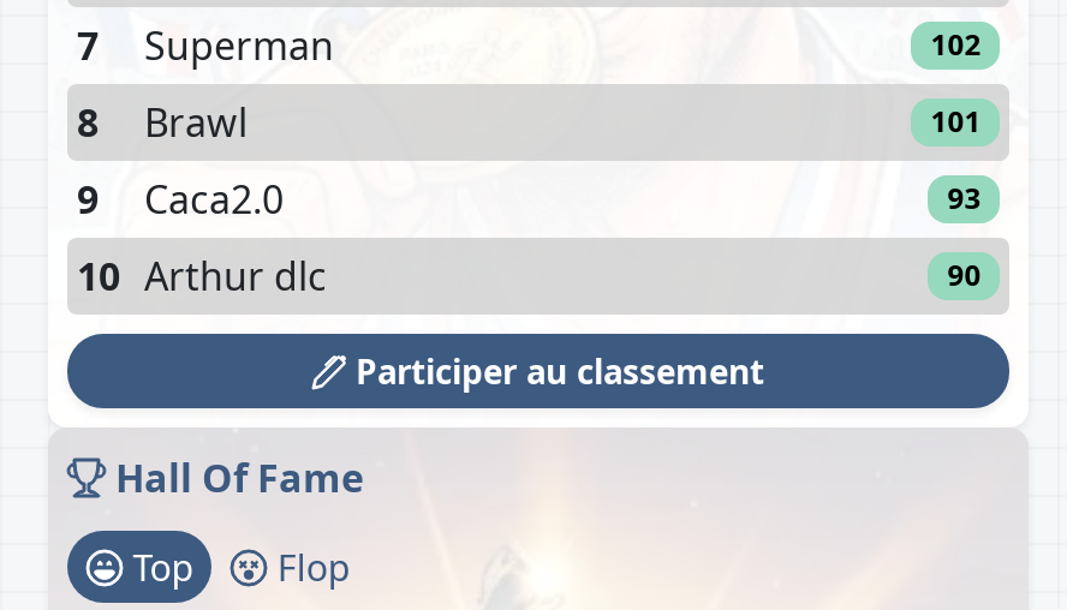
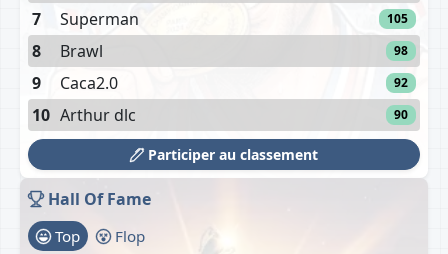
- 102
+ 105

- 101
+ 98

- 93
+ 92
